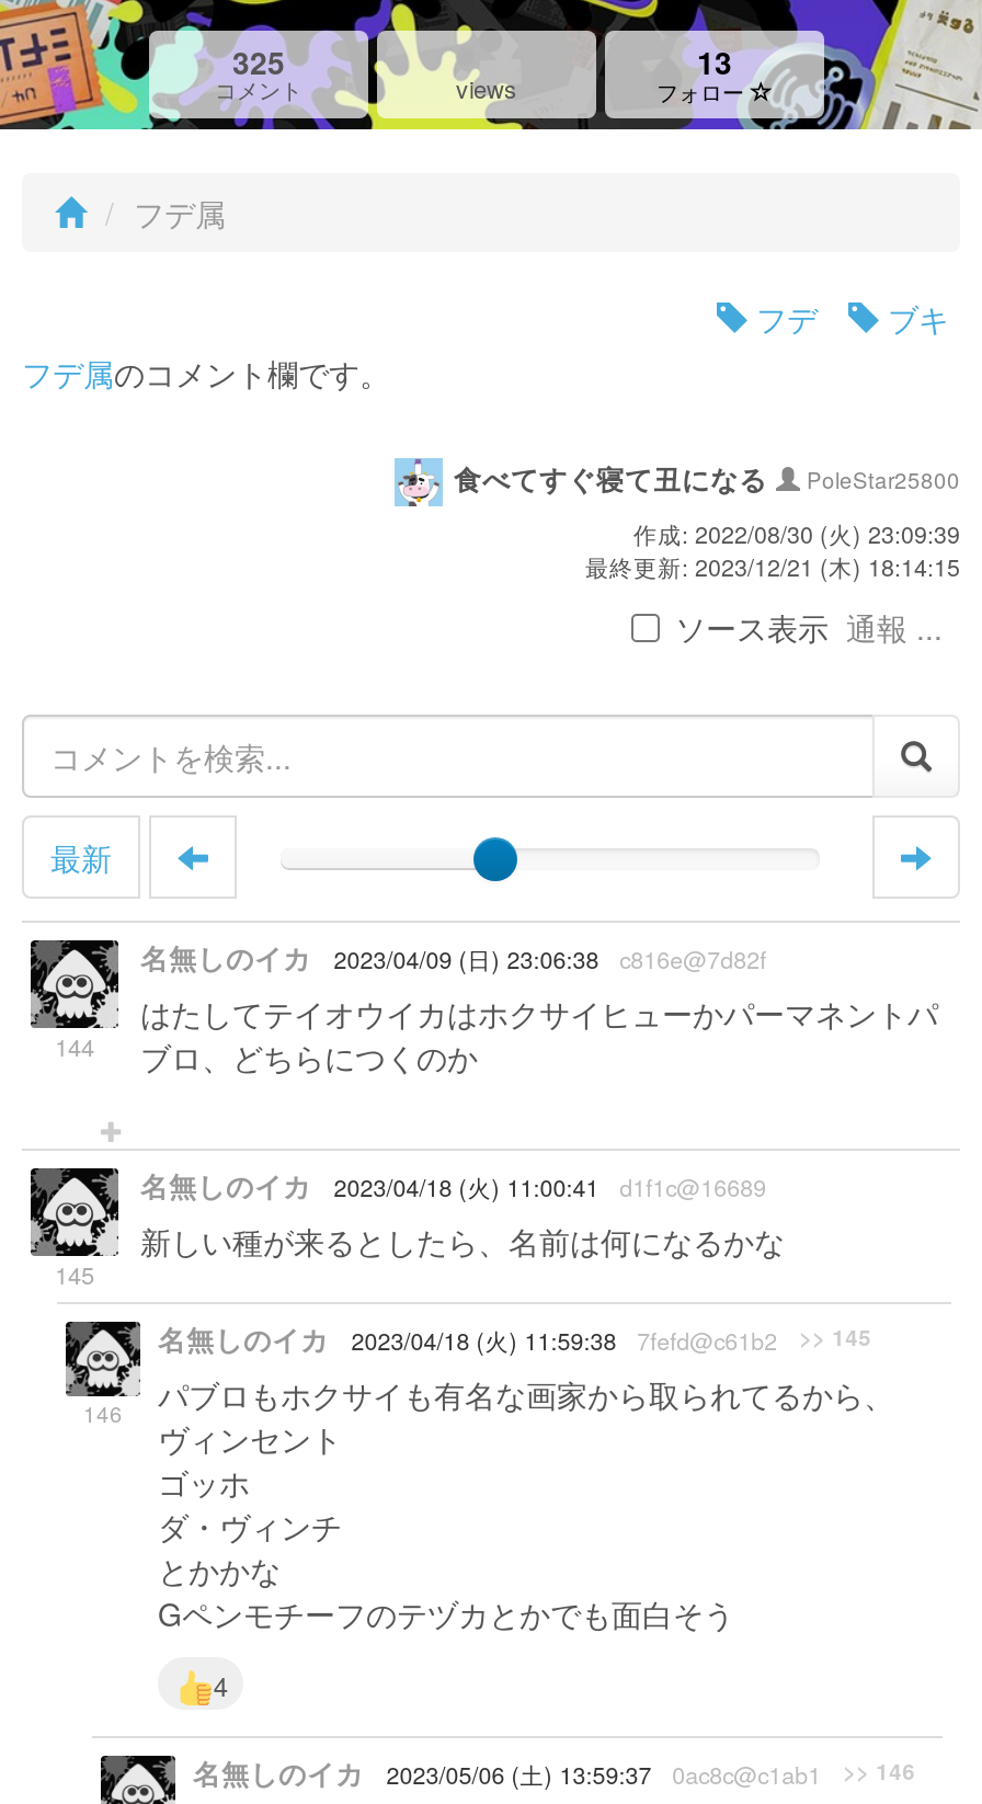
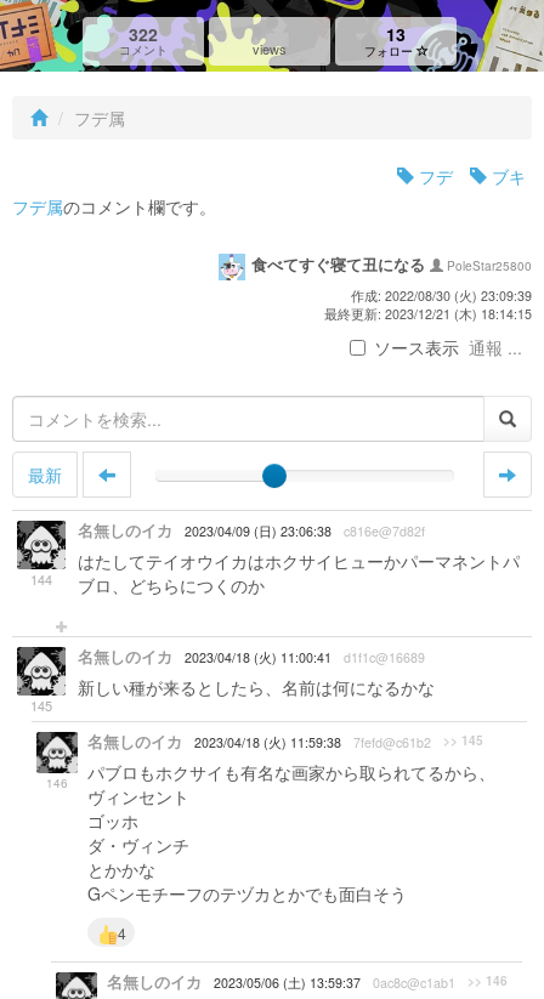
- 325
+ 322
